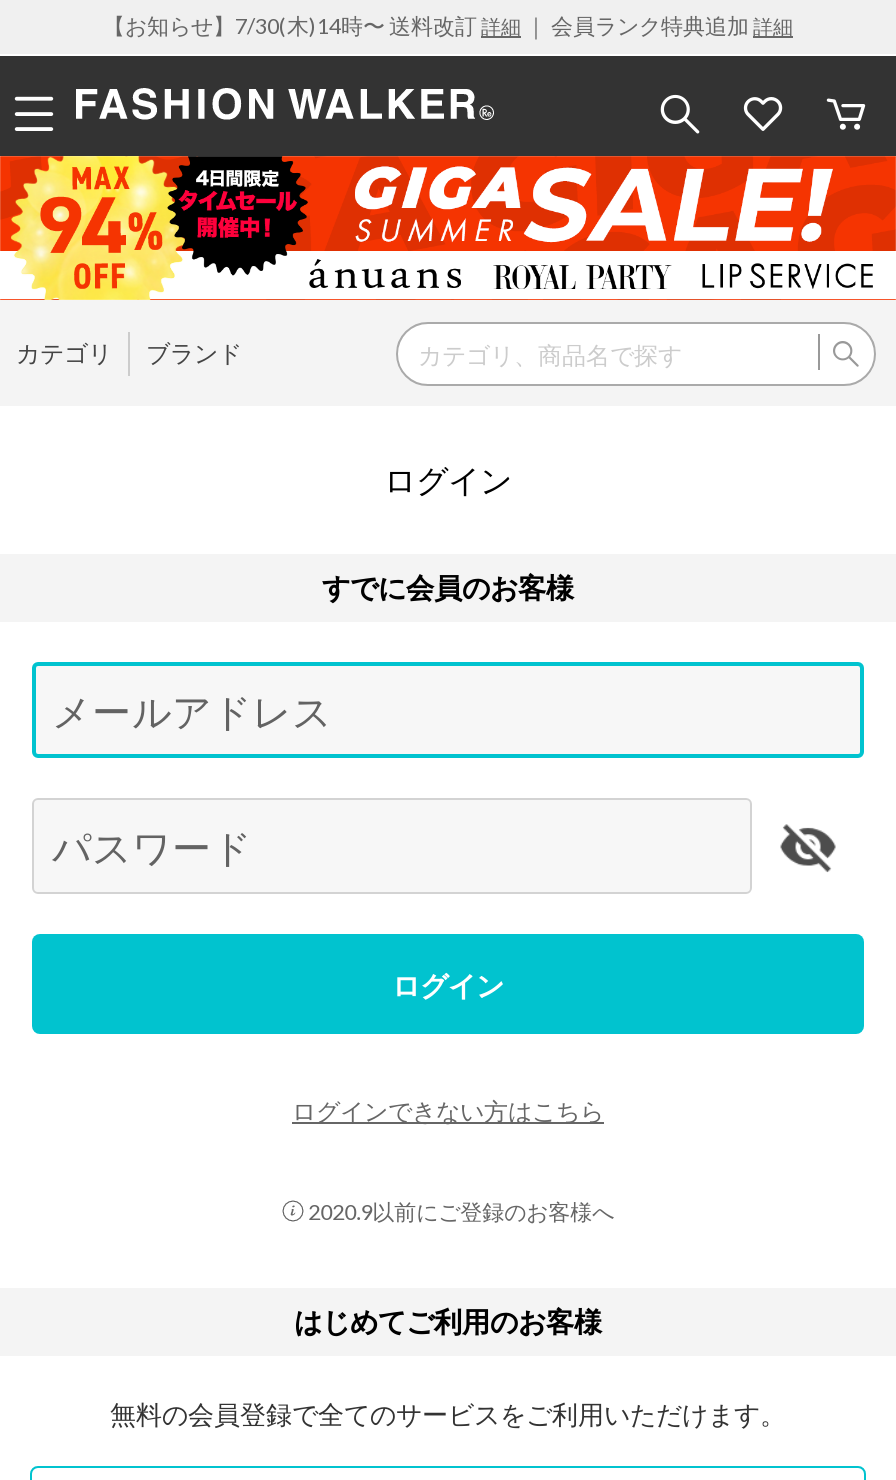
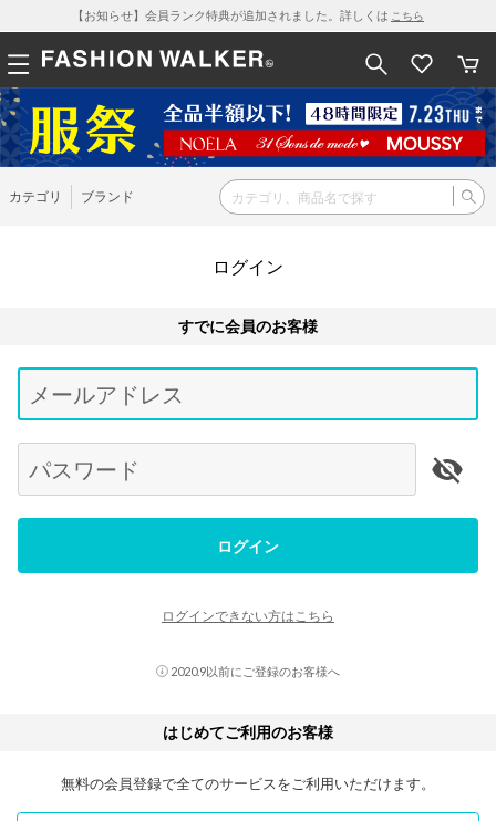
- 【お知らせ】7/30(木)14時〜 送料改訂詳細｜ 会員ランク特典追加詳細
+ 【お知らせ】会員ランク特典が追加されました。詳しくはこちら

- [image]
+ [image]
